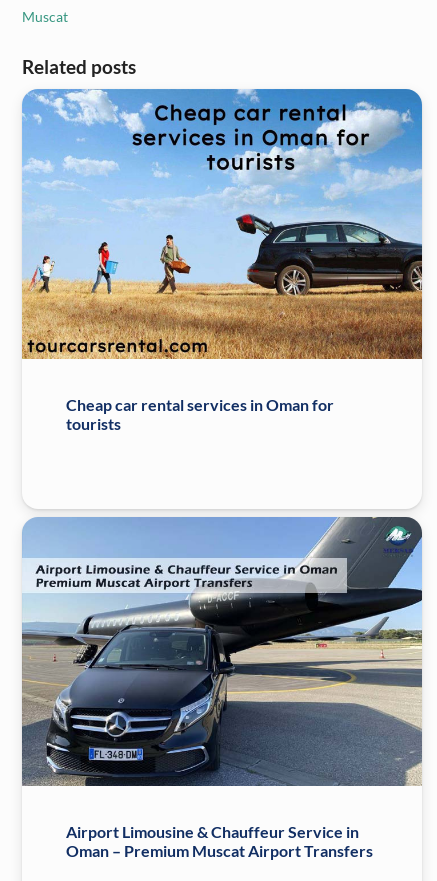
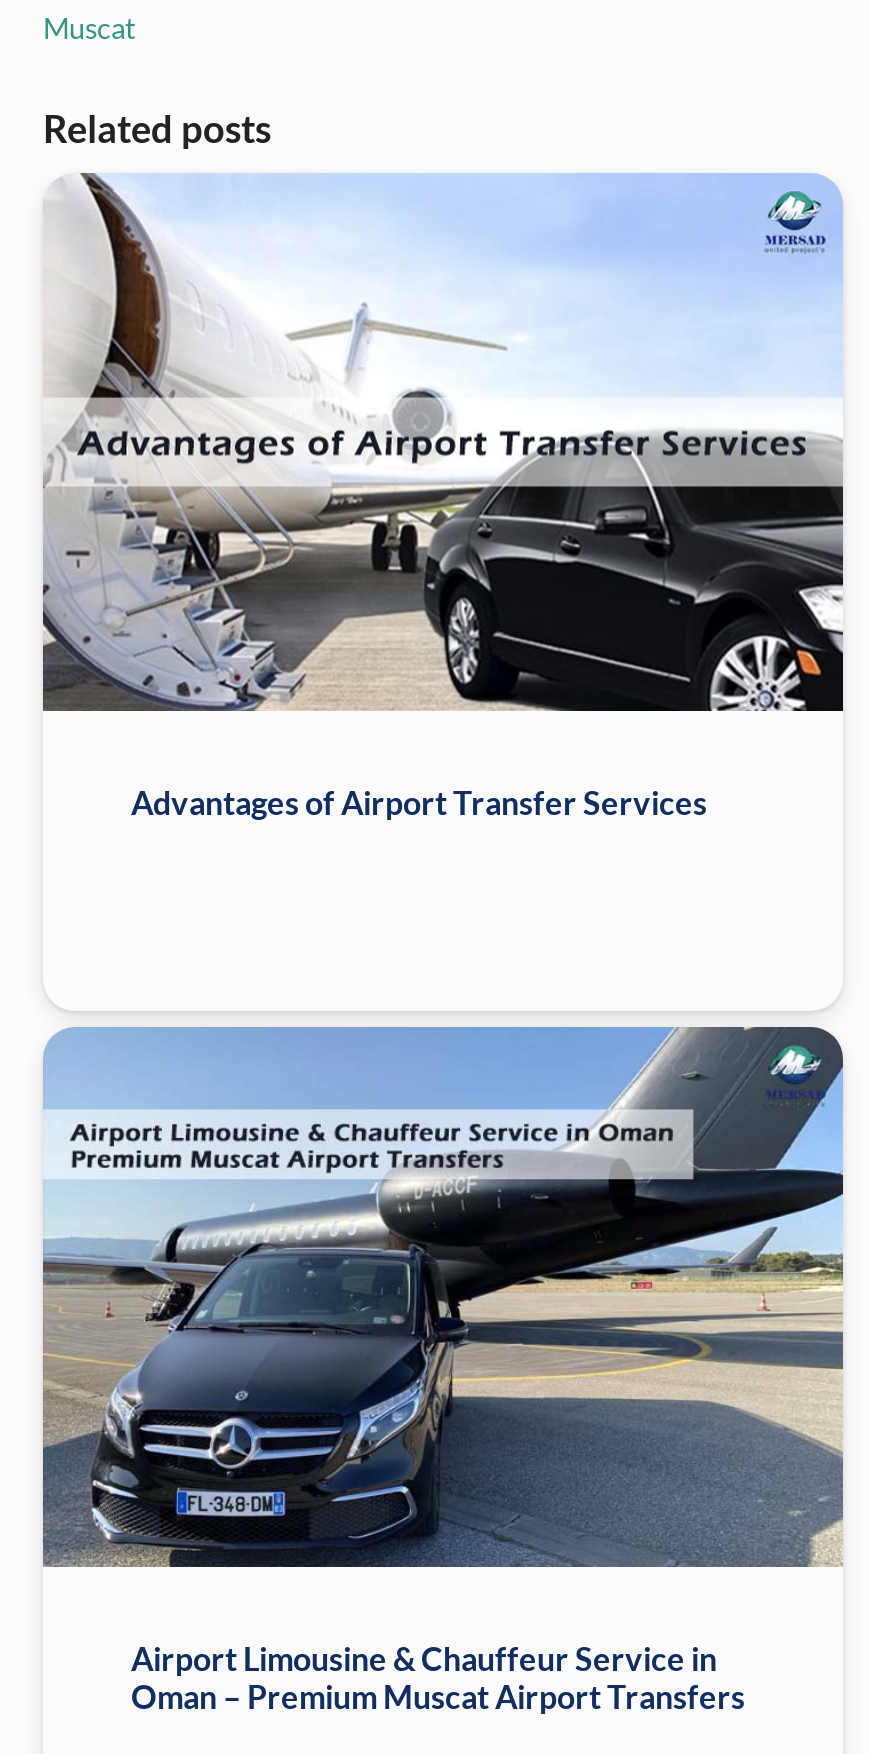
- [image]
- Cheap car rental services in Oman for
- tourists
+ [image]
+ Advantages of Airport Transfer Services
